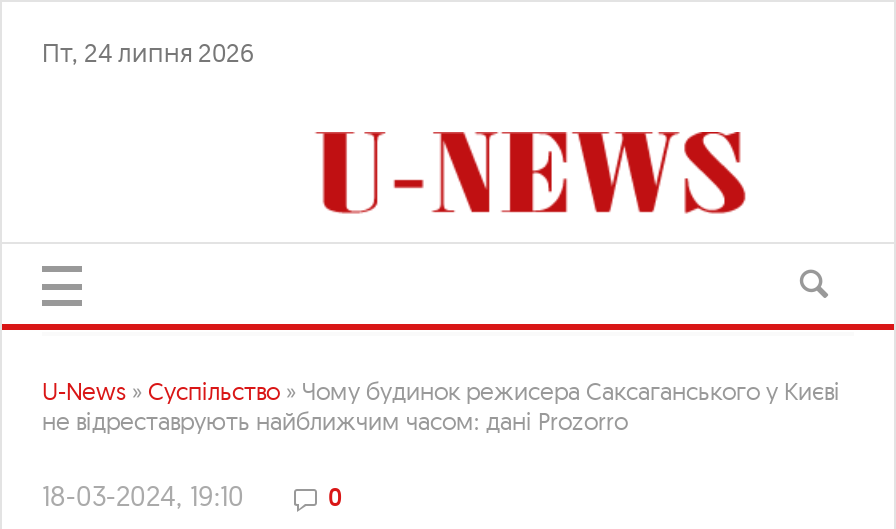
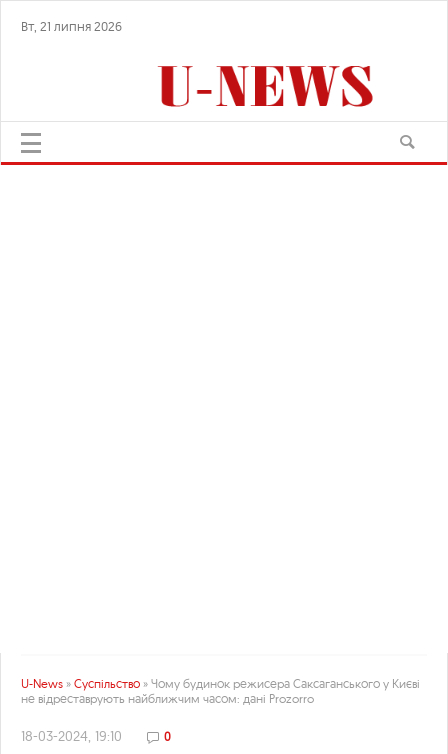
- Пт, 24 липня 2026
+ Вт, 21 липня 2026
